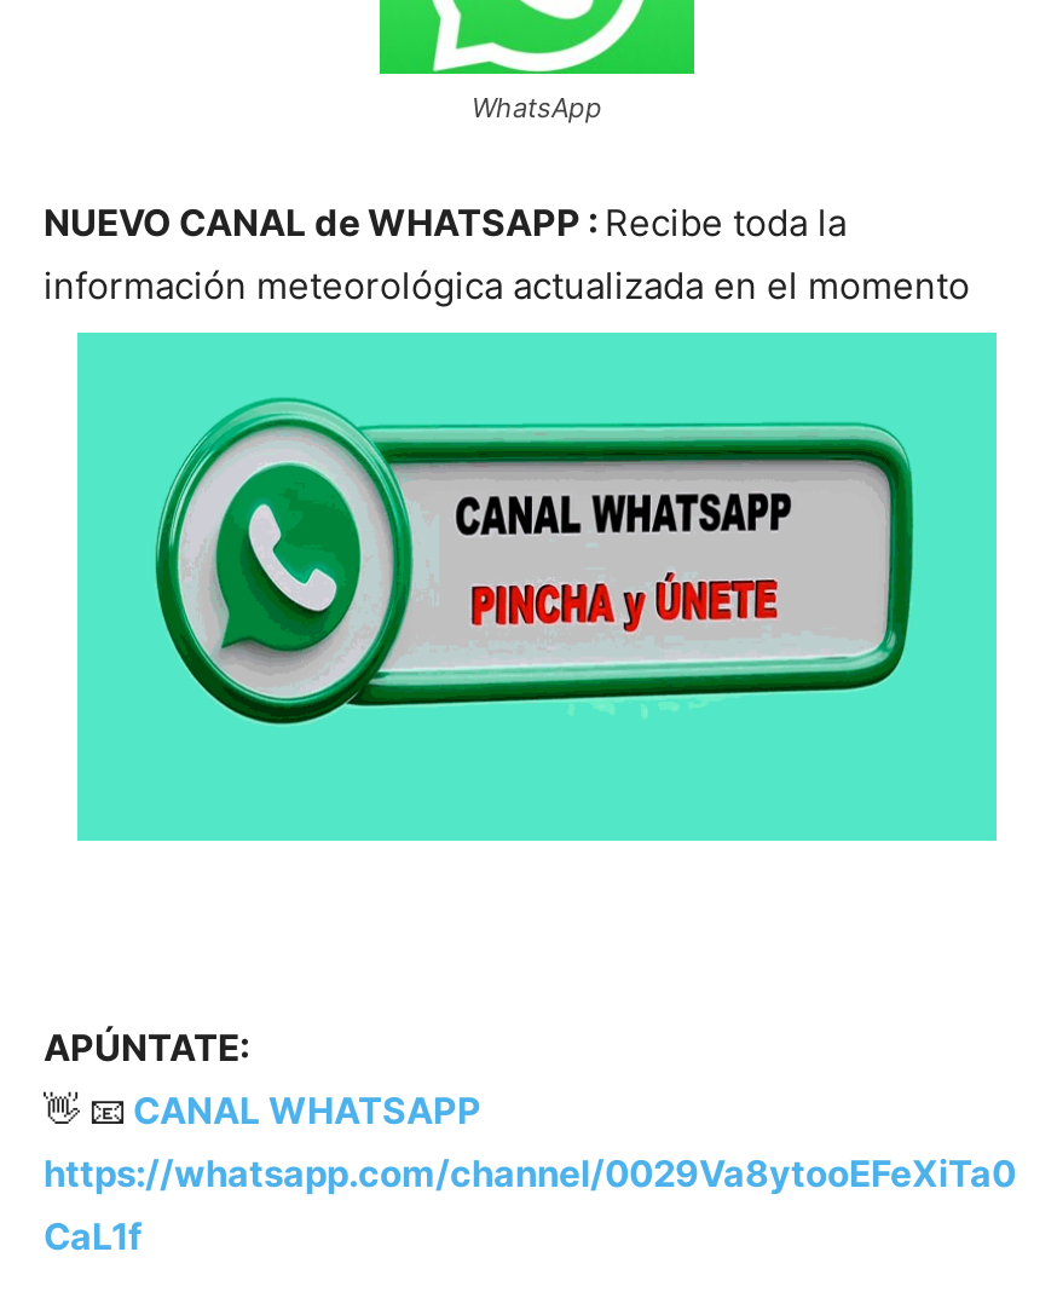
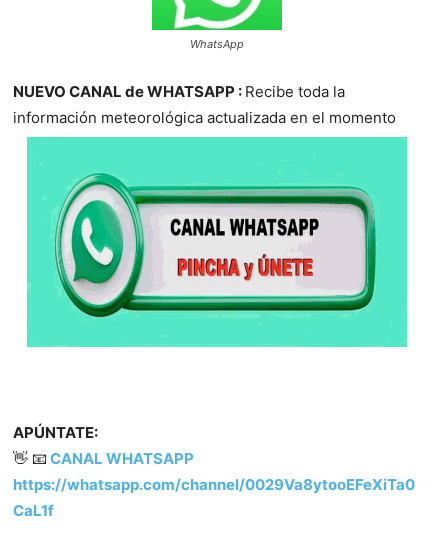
- [image]
+ [image]
